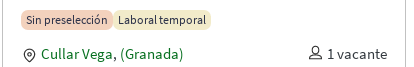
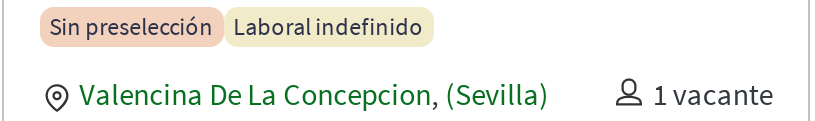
- Laboral temporal
+ Laboral indefinido

- Cullar Vega, (Granada)
+ Valencina De La Concepcion, (Sevilla)
